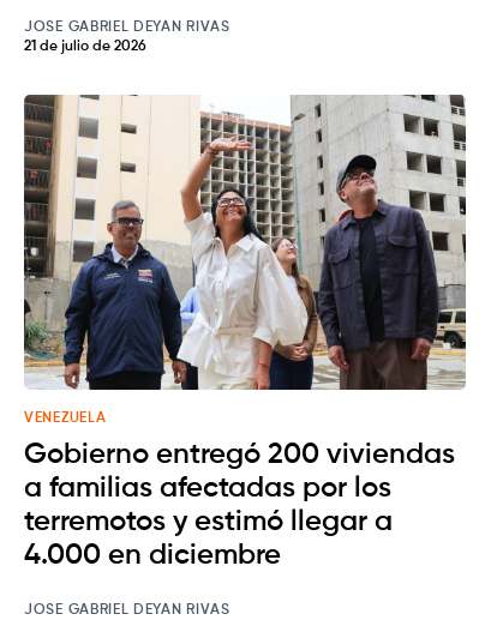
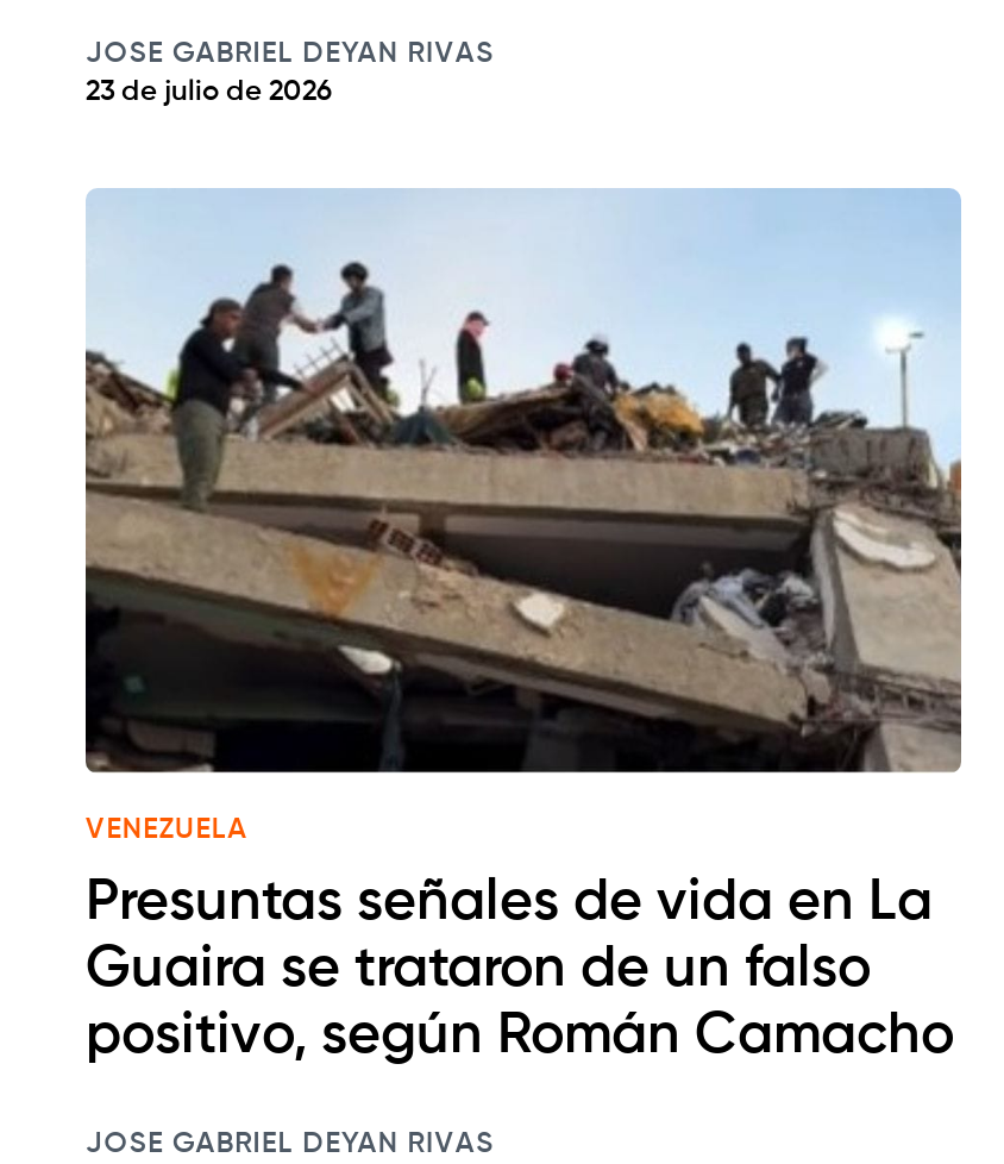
- 21 de julio de 2026
+ 23 de julio de 2026

- [image]
+ [image]

- Gobierno entregó 200 viviendas
- a familias afectadas por los
- terremotos y estimó llegar a
- 4.000 en diciembre
+ Presuntas señales de vida en La
+ Guaira se trataron de un falso
+ positivo, según Román Camacho
